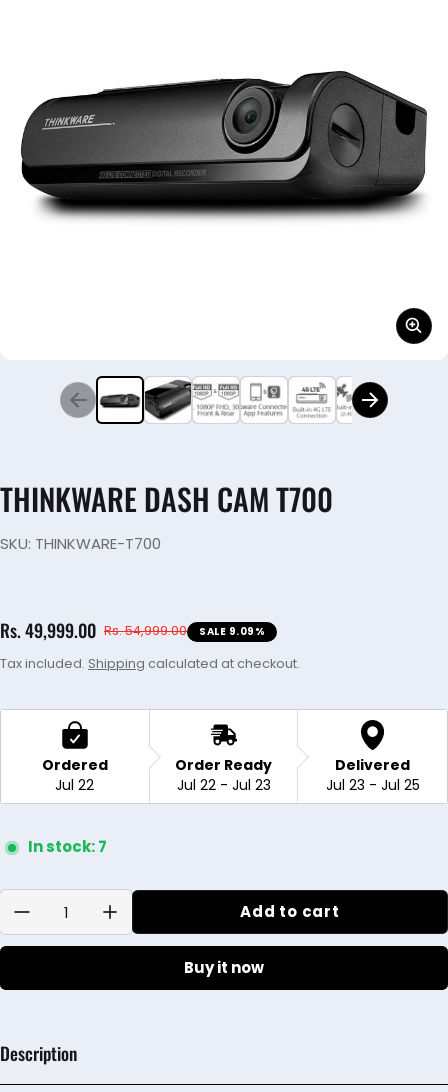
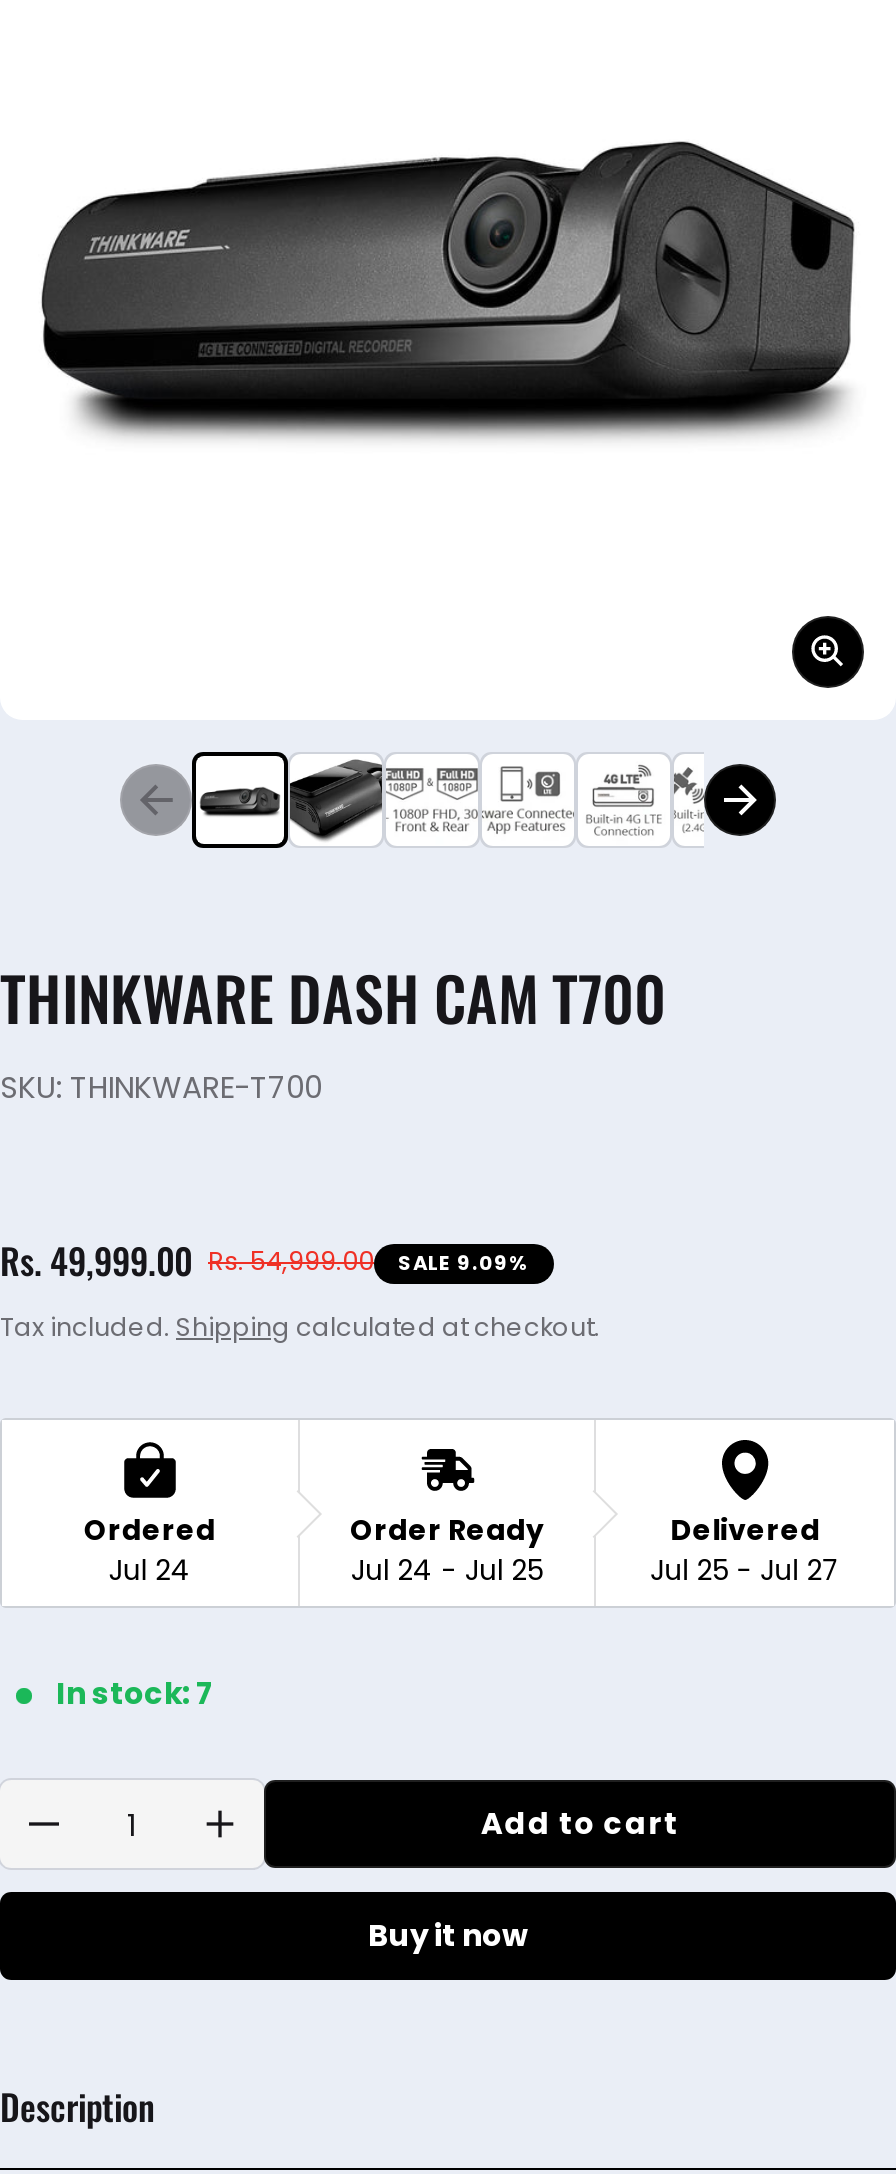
- Jul 22
+ Jul 24

- Jul 22 - Jul 23
+ Jul 24 - Jul 25

- Jul 23 - Jul 25
+ Jul 25 - Jul 27
